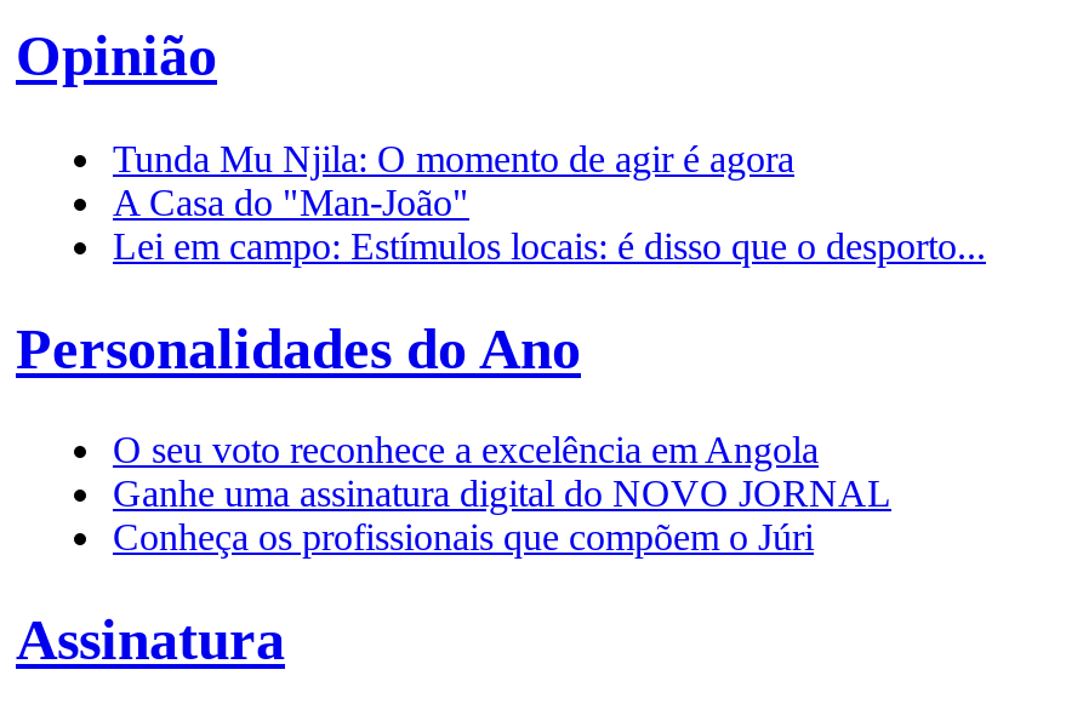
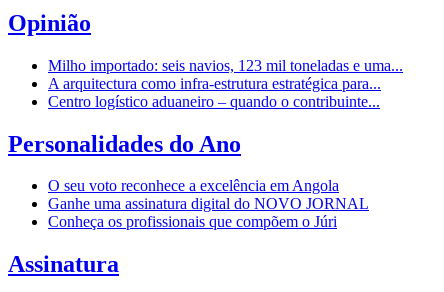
- Tunda Mu Njila: O momento de agir é agora
- A Casa do "Man-João"
- Lei em campo: Estímulos locais: é disso que o desporto...
+ Milho importado: seis navios, 123 mil toneladas e uma...
+ A arquitectura como infra-estrutura estratégica para...
+ Centro logístico aduaneiro – quando o contribuinte...
